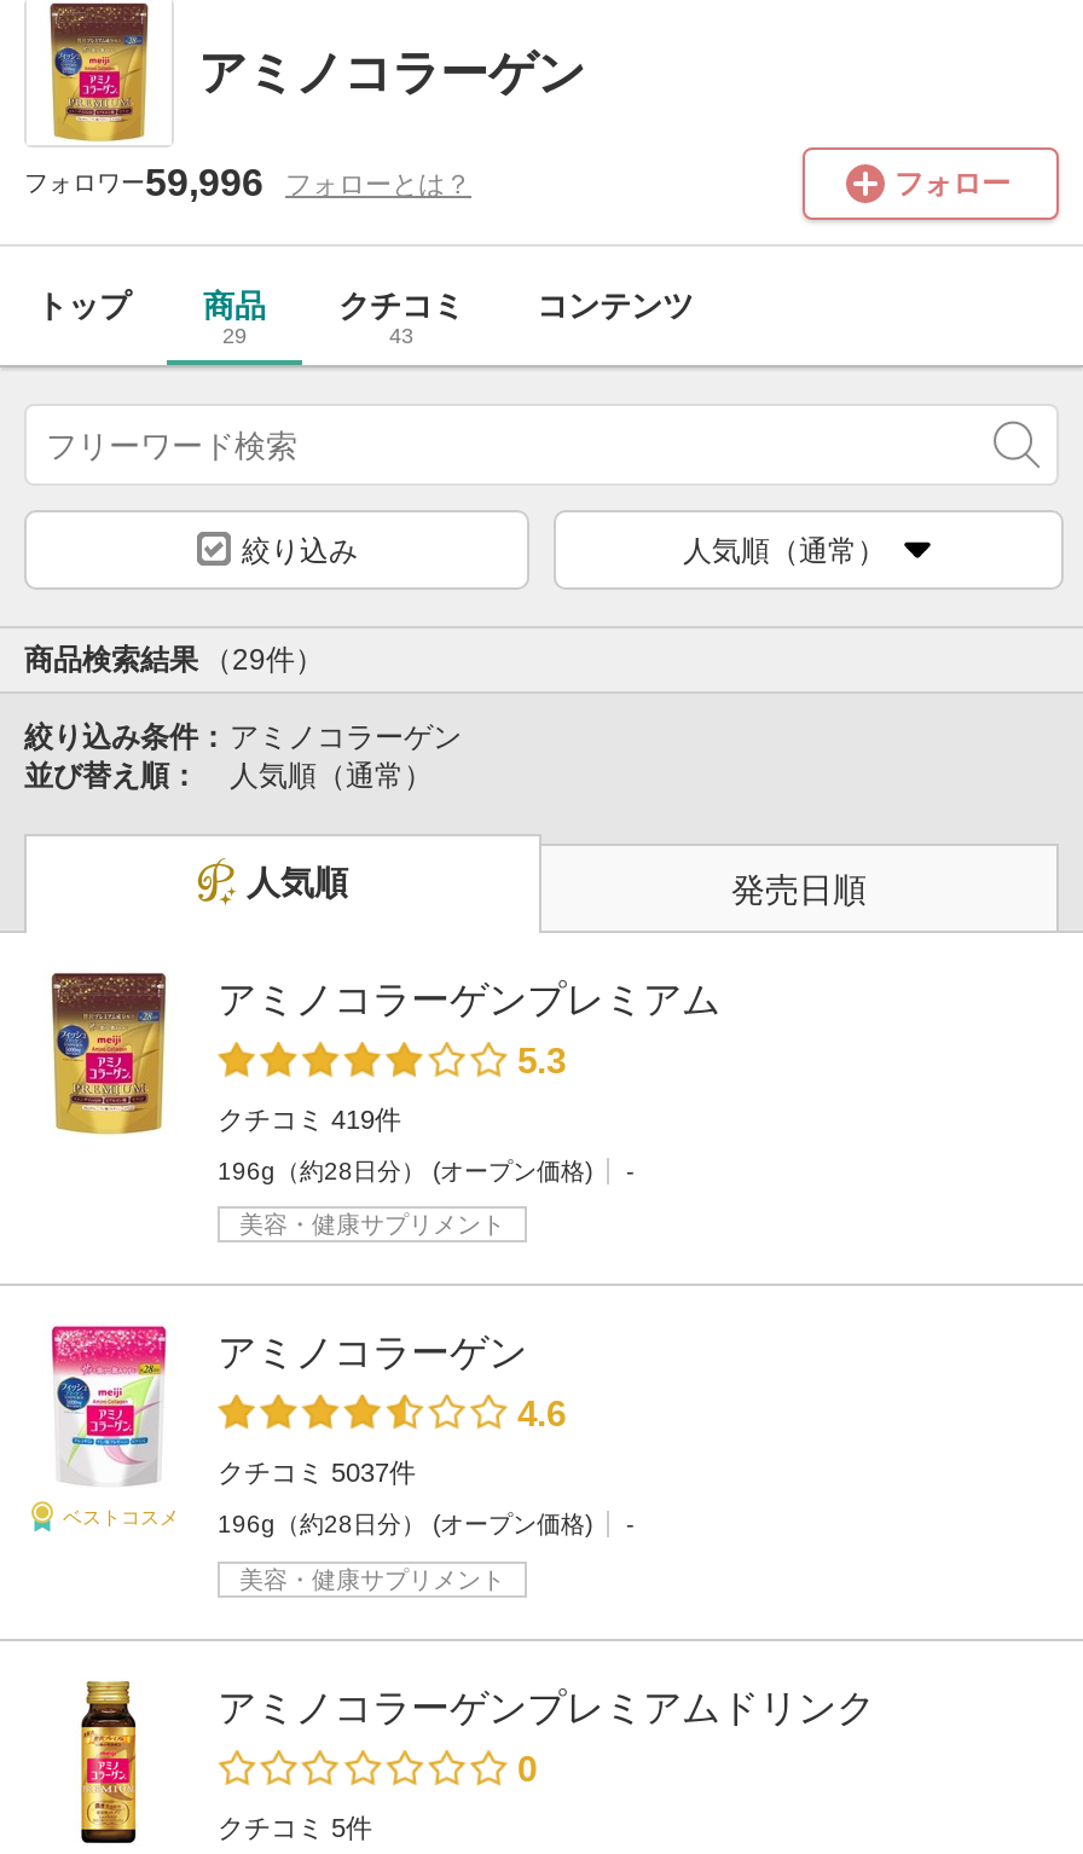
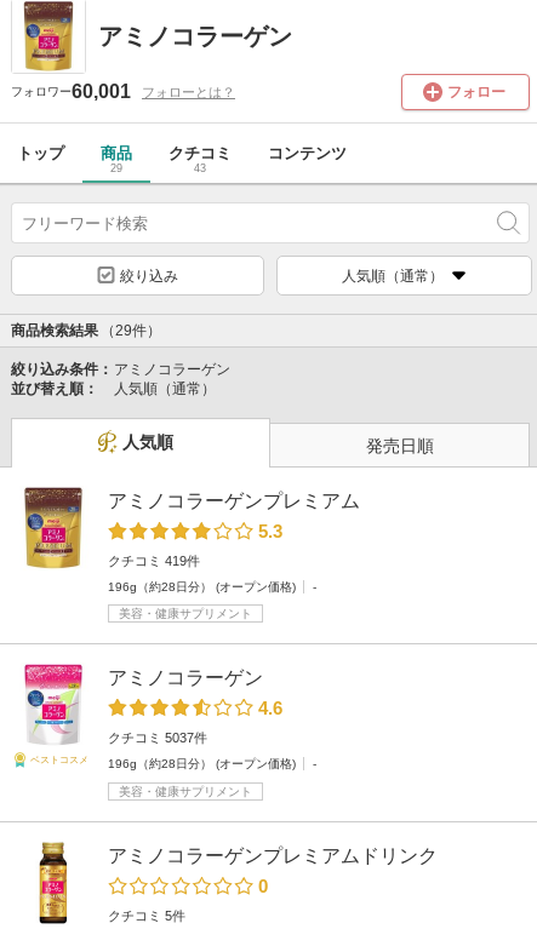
- フォロワー59,996 フォローとは？
+ フォロワー60,001 フォローとは？
